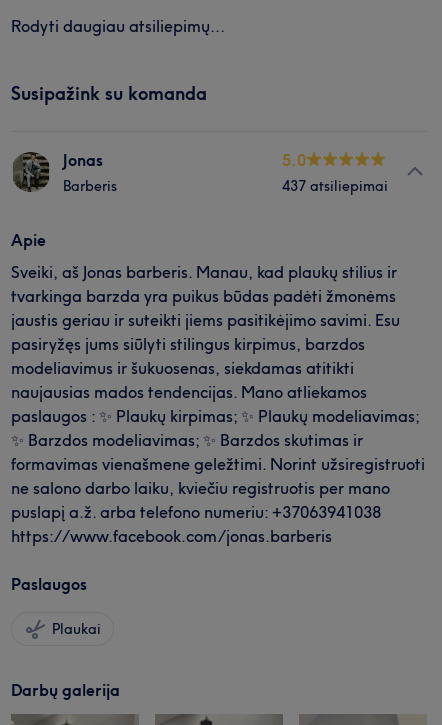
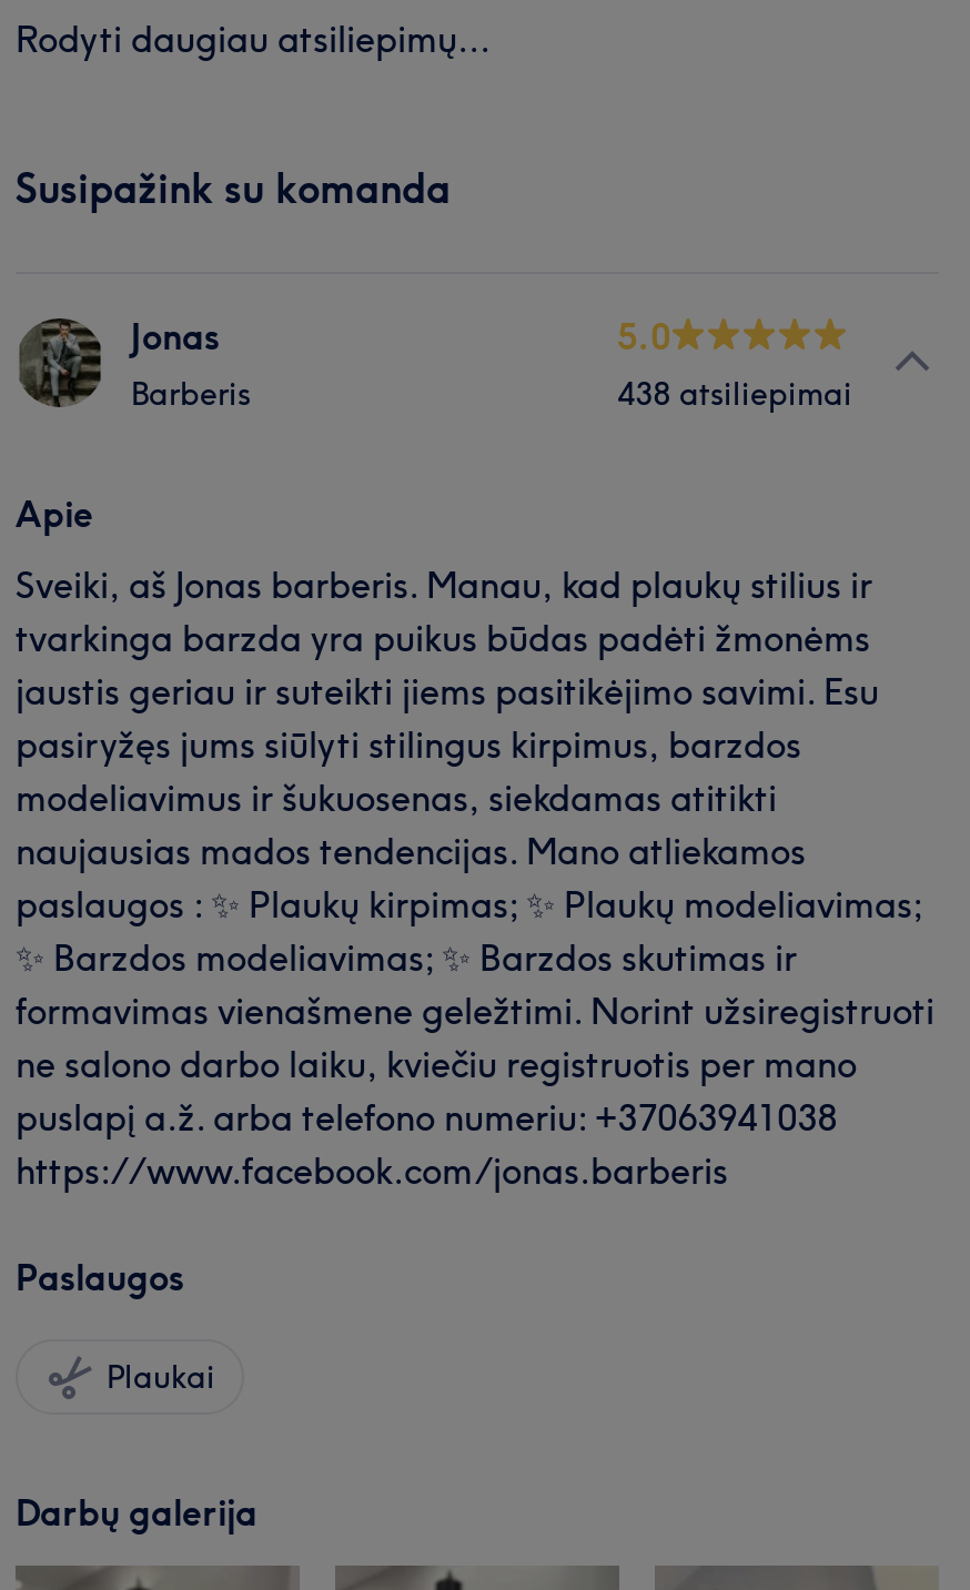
- 437 atsiliepimai
+ 438 atsiliepimai
